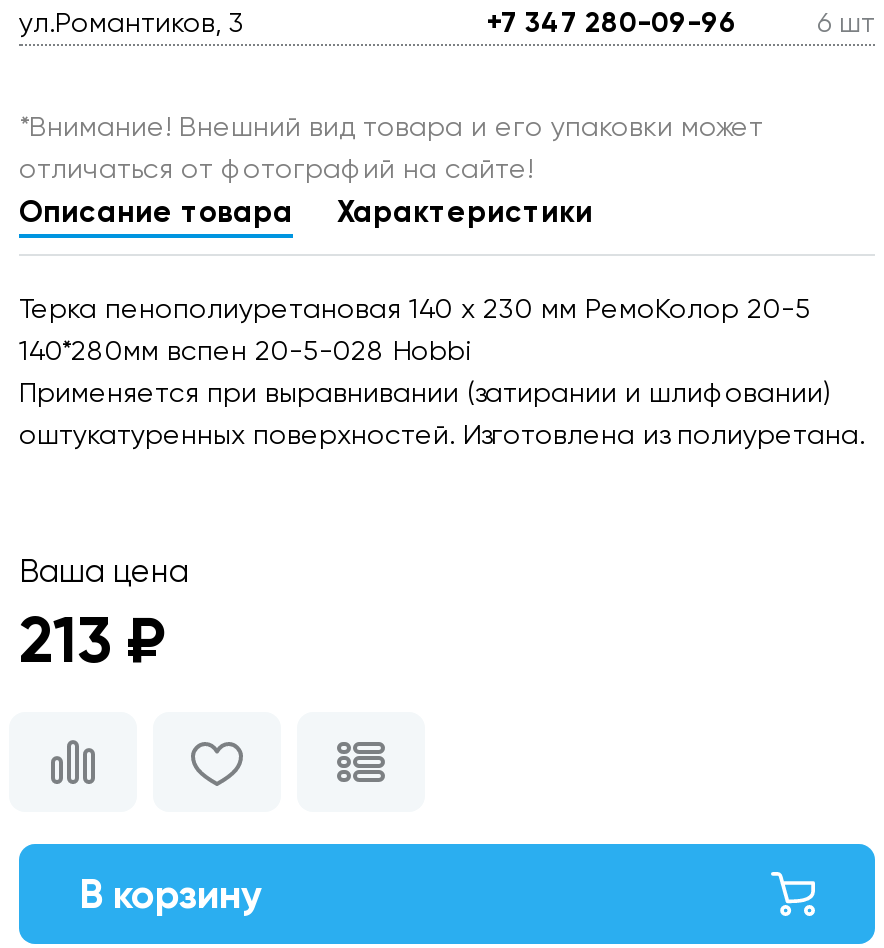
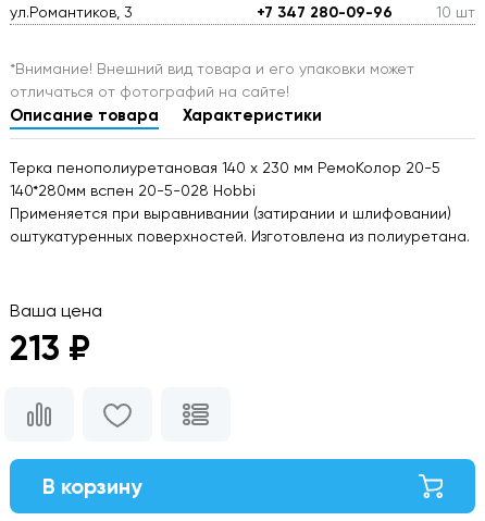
- 6 шт
+ 10 шт
